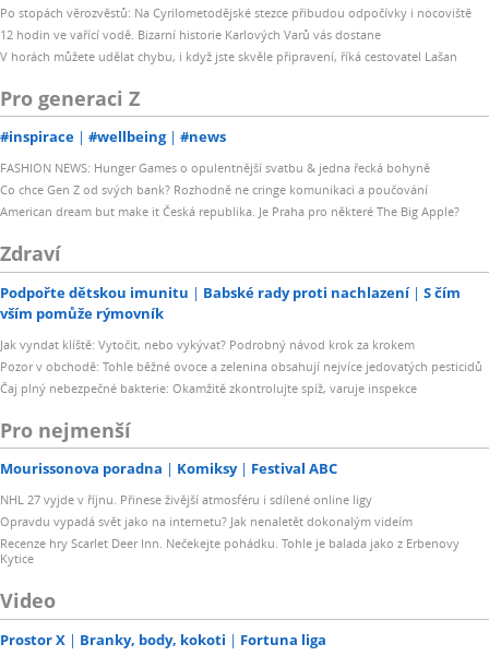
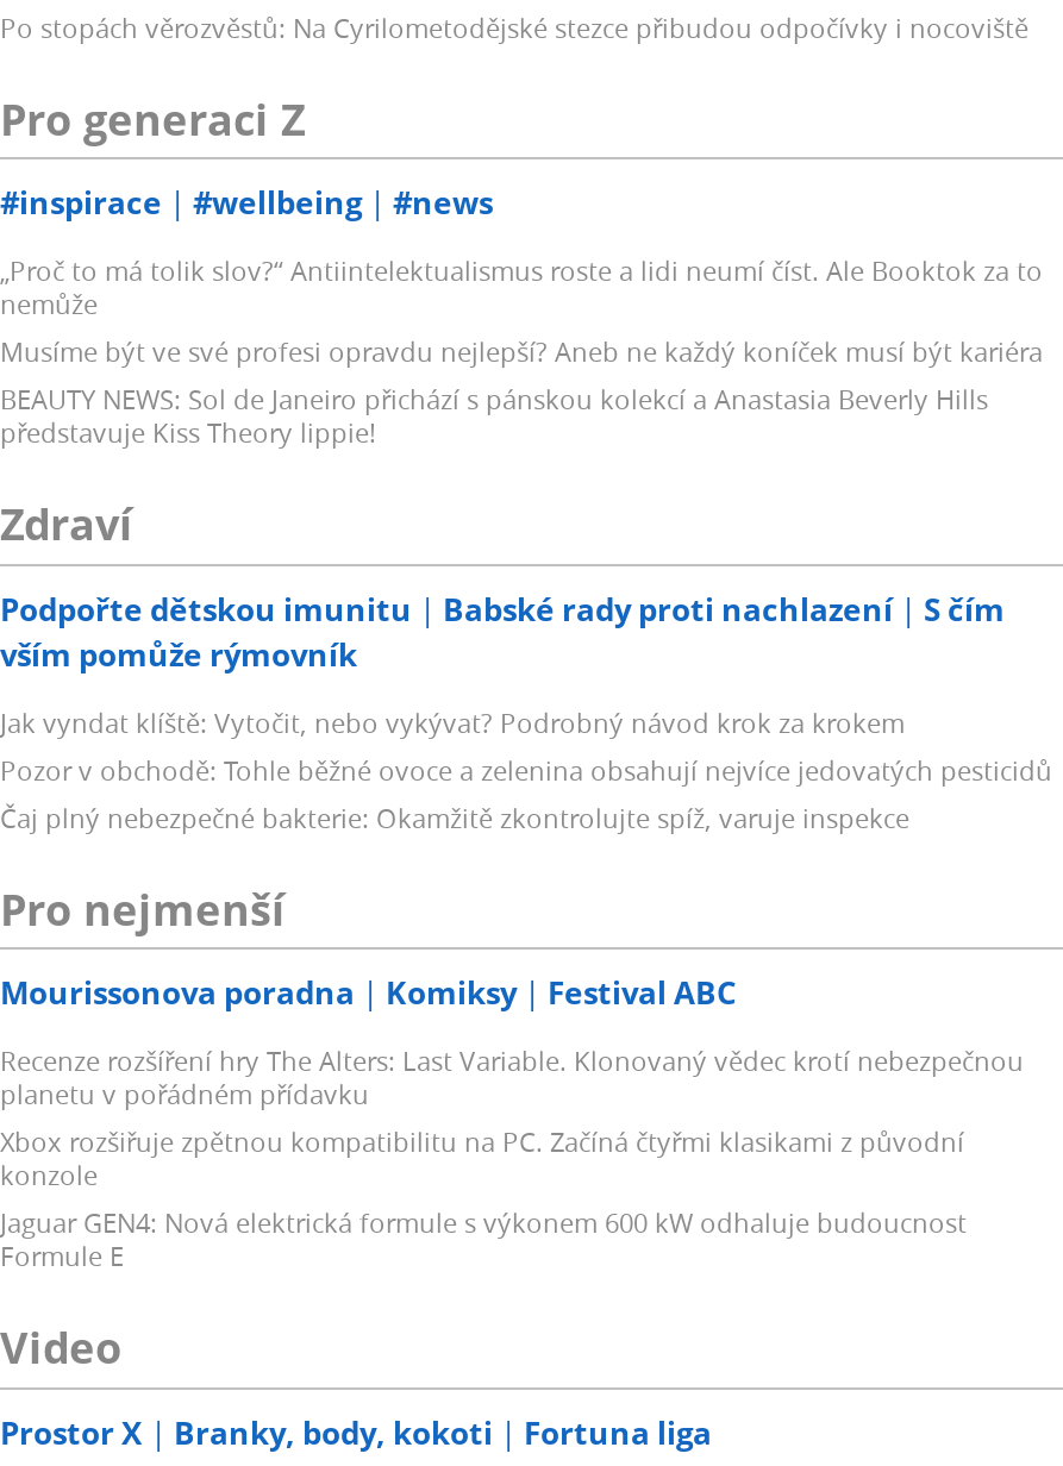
- 12 hodin ve vařící vodě. Bizarní historie Karlových Varů vás dostane
- V horách můžete udělat chybu, i když jste skvěle připravení, říká cestovatel Lašan

moved up: Pro generaci Z | #inspirace | #wellbeing | #news

- FASHION NEWS: Hunger Games o opulentnější svatbu & jedna řecká bohyně
- Co chce Gen Z od svých bank? Rozhodně ne cringe komunikaci a poučování
- American dream but make it Česká republika. Je Praha pro některé The Big Apple?
+ „Proč to má tolik slov?“ Antiintelektualismus roste a lidi neumí číst. Ale Booktok za to
+ nemůže
+ Musíme být ve své profesi opravdu nejlepší? Aneb ne každý koníček musí být kariéra
+ BEAUTY NEWS: Sol de Janeiro přichází s pánskou kolekcí a Anastasia Beverly Hills
+ představuje Kiss Theory lippie!

- NHL 27 vyjde v říjnu. Přinese živější atmosféru i sdílené online ligy
- Opravdu vypadá svět jako na internetu? Jak nenaletět dokonalým videím
- Recenze hry Scarlet Deer Inn. Nečekejte pohádku. Tohle je balada jako z Erbenovy
- Kytice
+ Recenze rozšíření hry The Alters: Last Variable. Klonovaný vědec krotí nebezpečnou
+ planetu v pořádném přídavku
+ Xbox rozšiřuje zpětnou kompatibilitu na PC. Začíná čtyřmi klasikami z původní
+ konzole
+ Jaguar GEN4: Nová elektrická formule s výkonem 600 kW odhaluje budoucnost
+ Formule E
